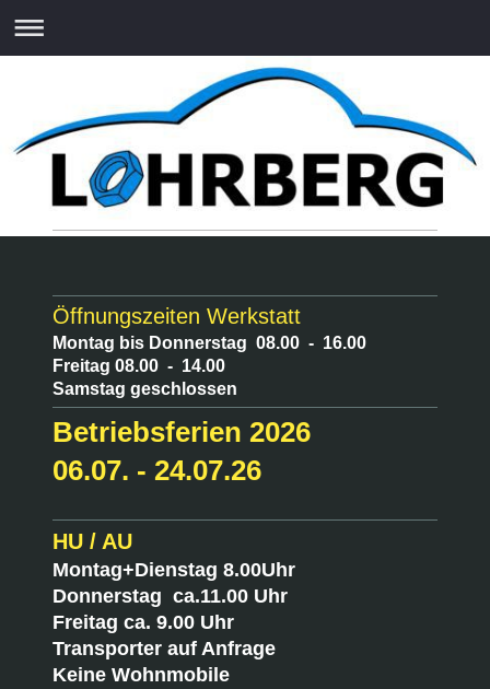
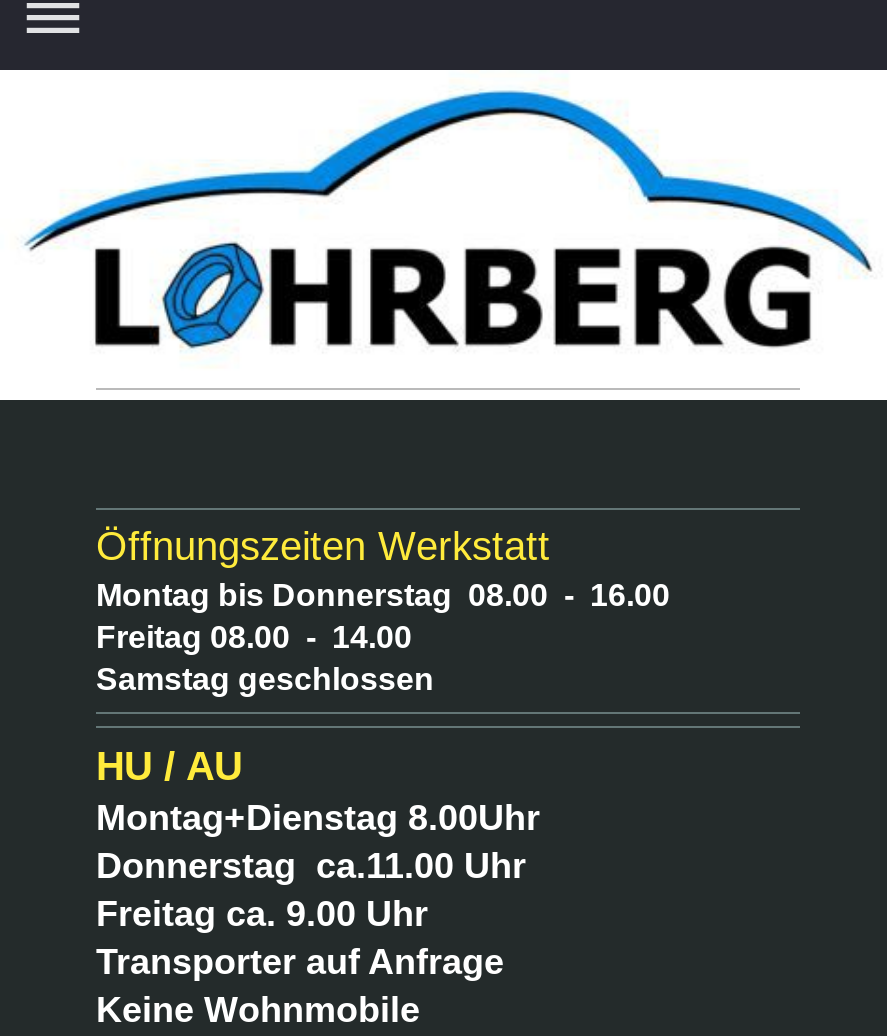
- Betriebsferien 2026
- 06.07. - 24.07.26
